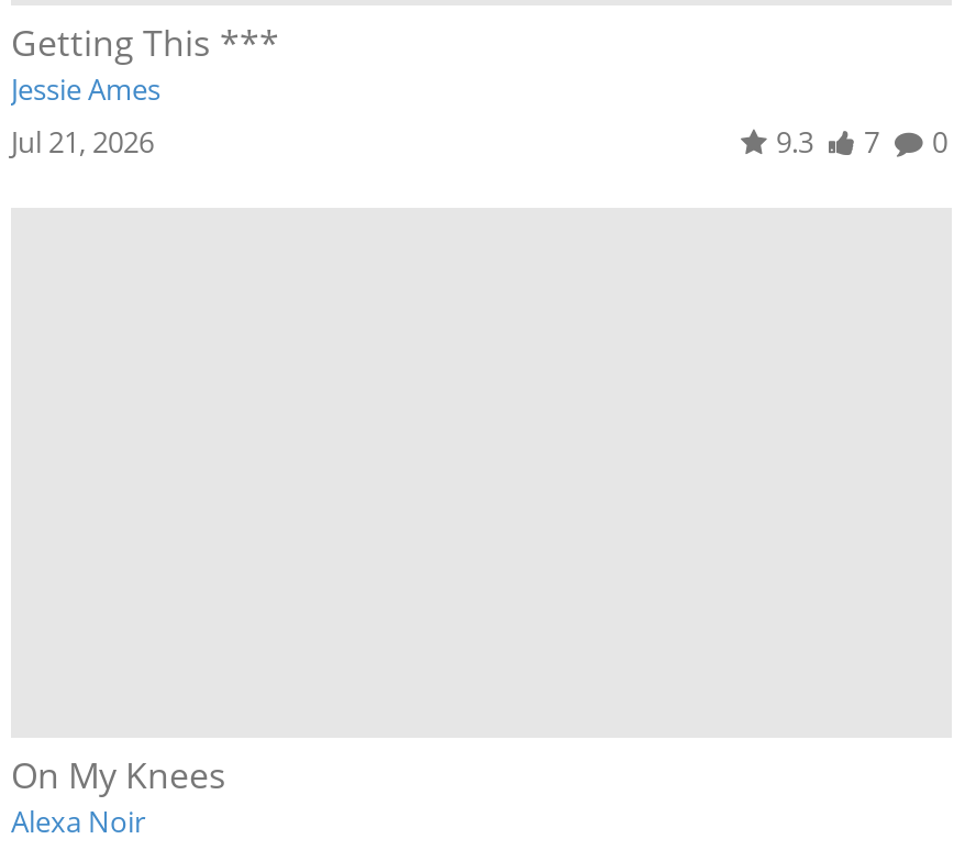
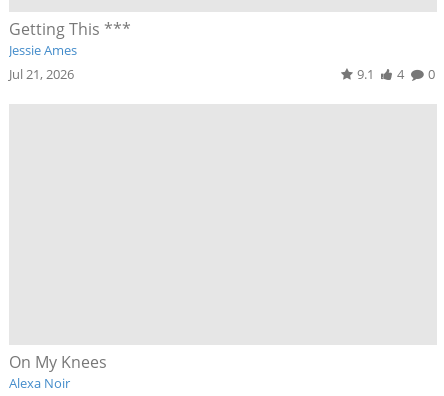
- 9.3
+ 9.1

- 7
+ 4
